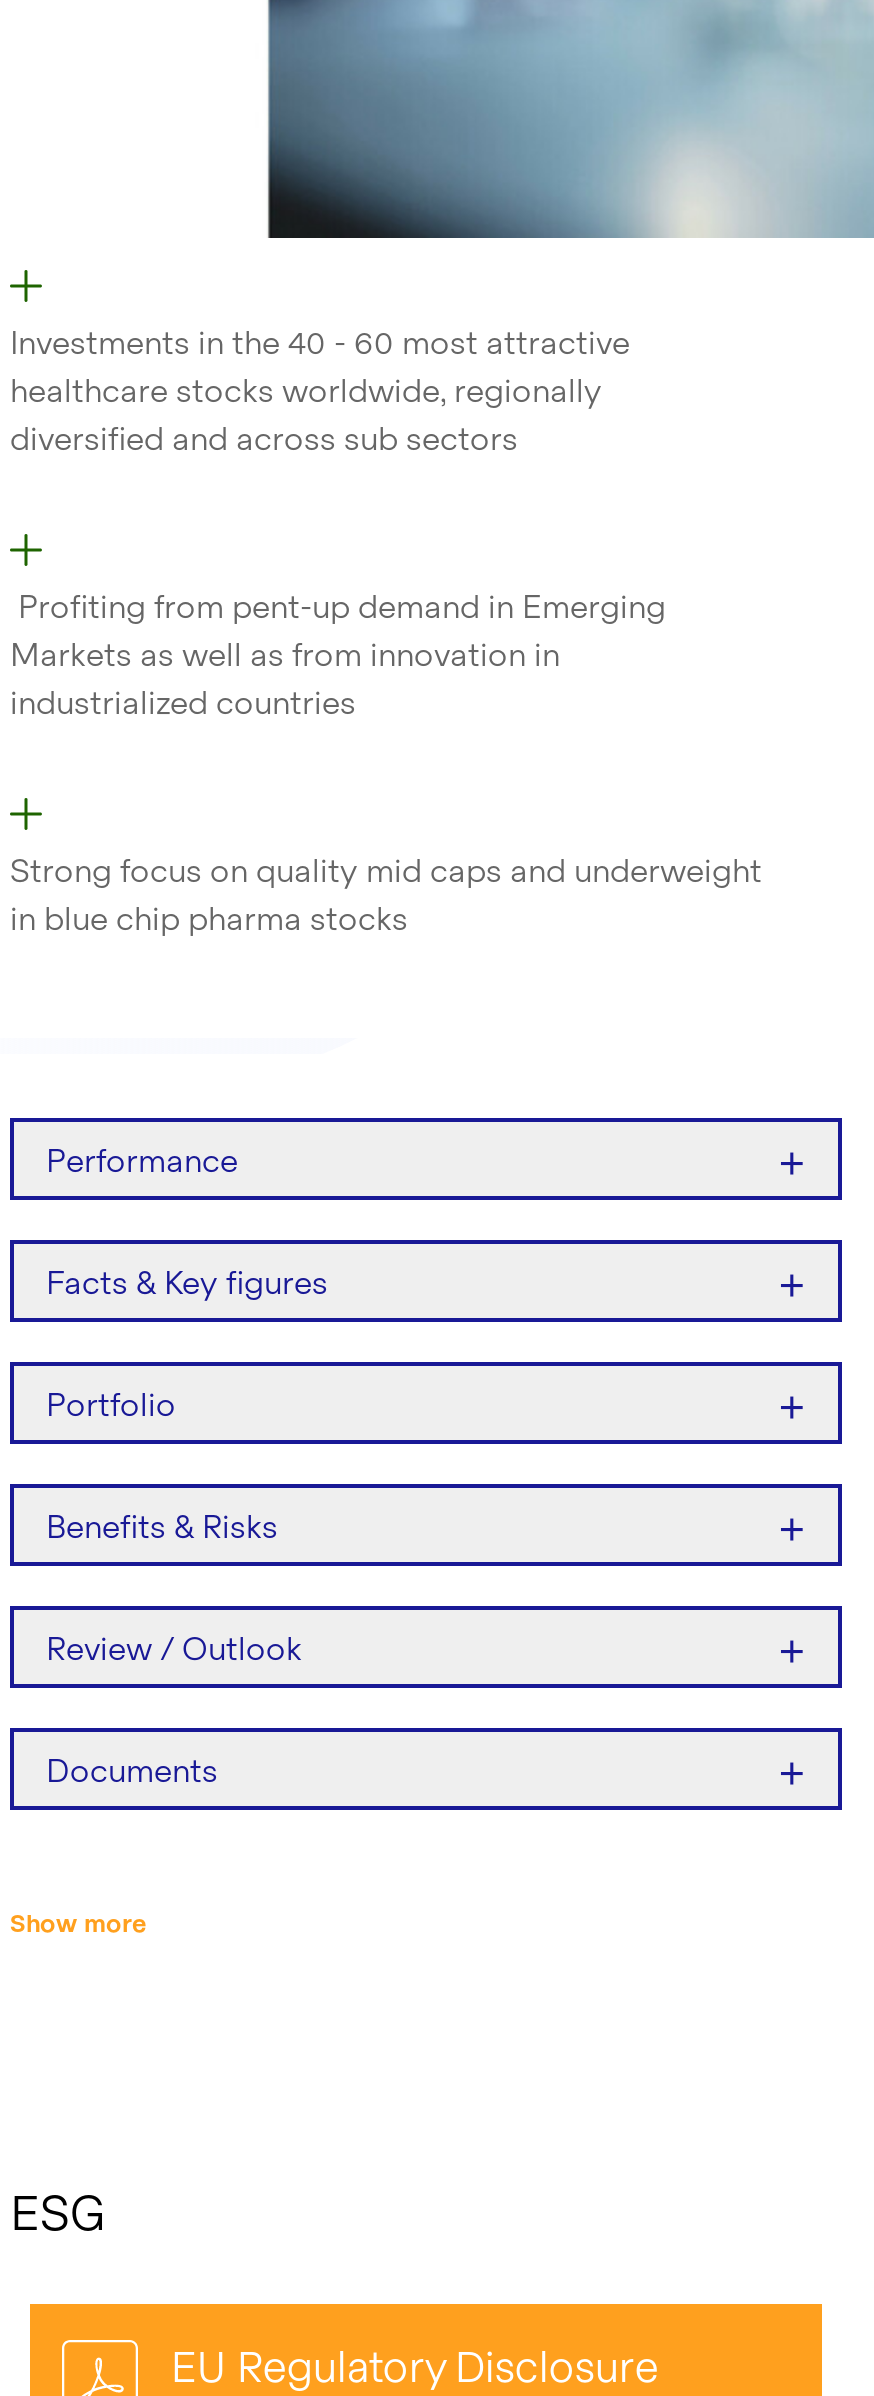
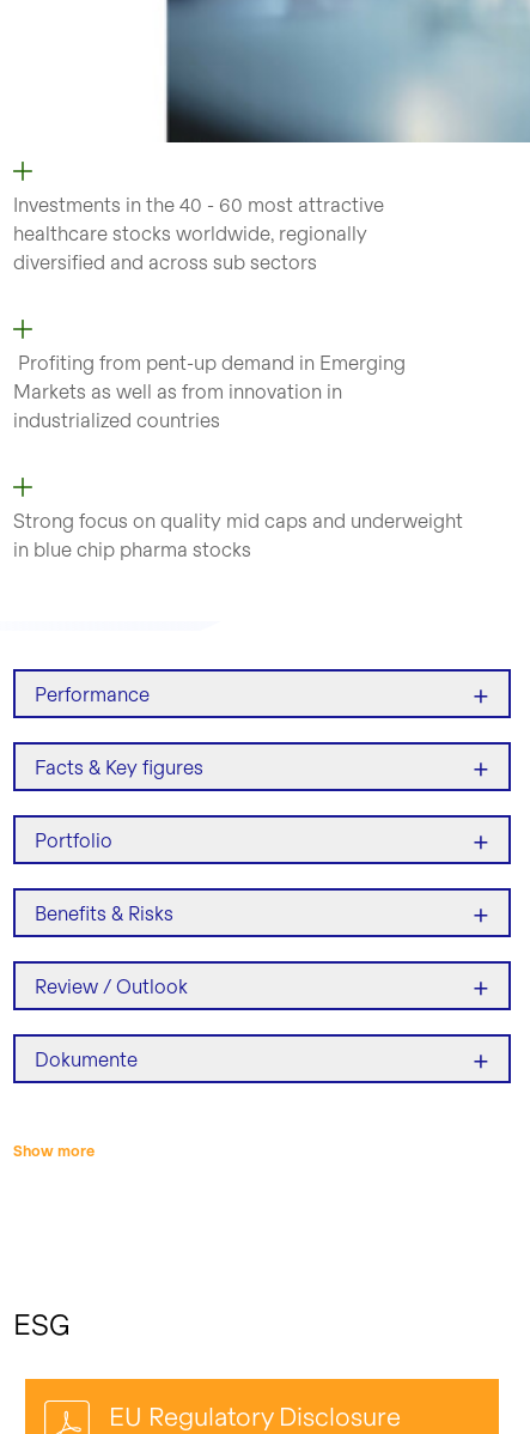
- Documents
+ Dokumente
